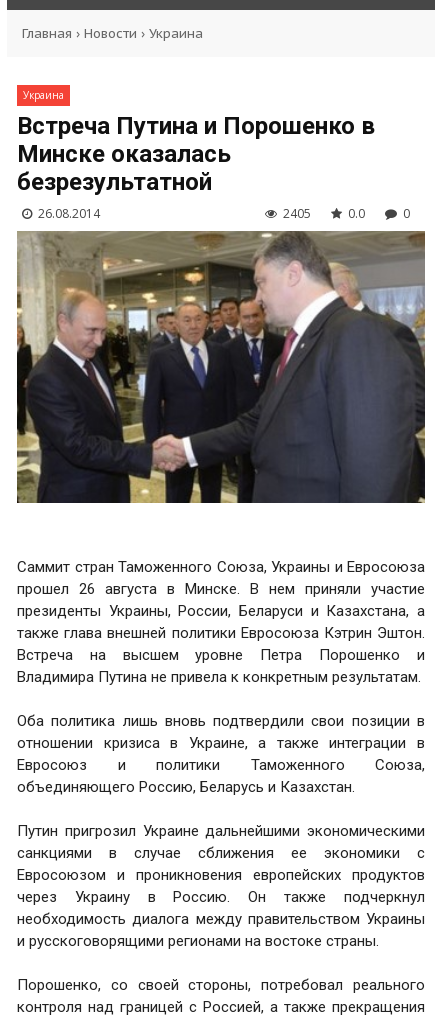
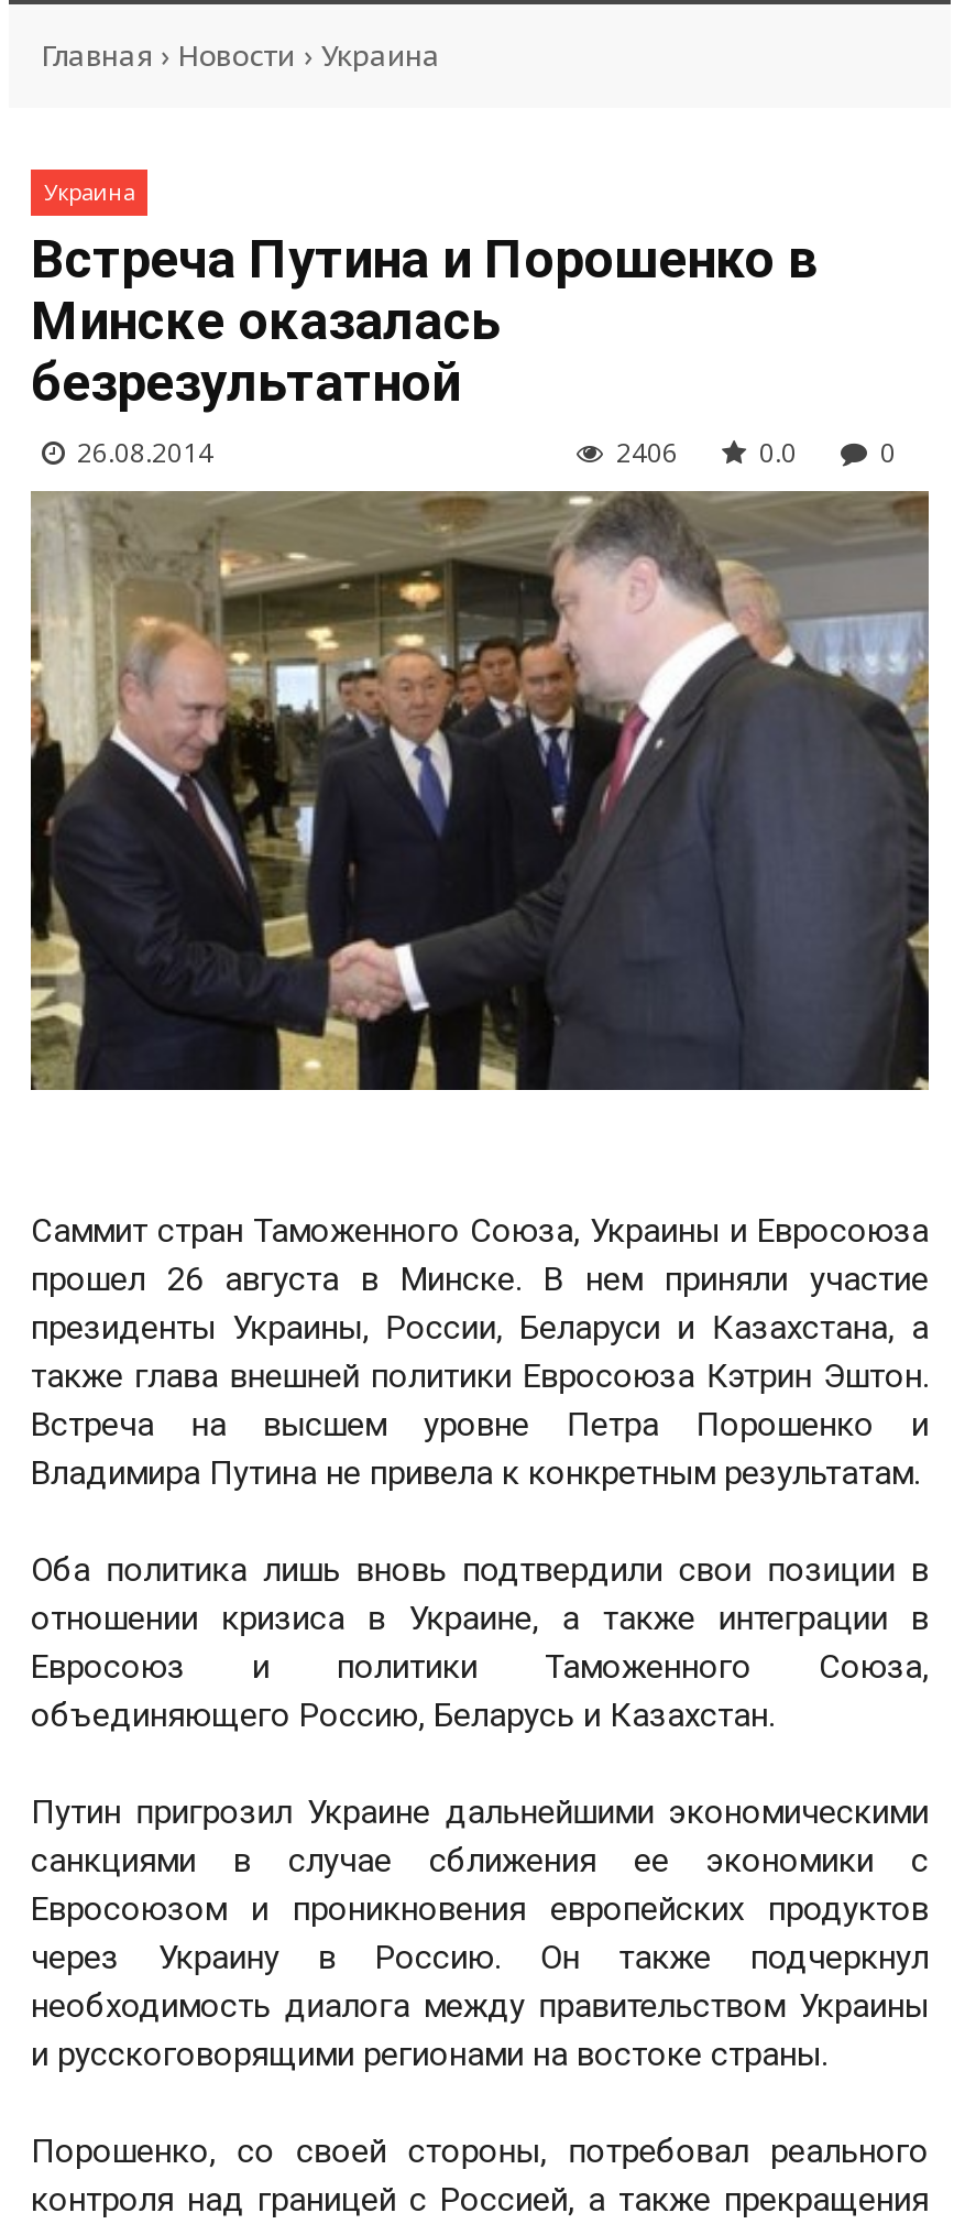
- 2405 0.0
+ 2406 0.0
